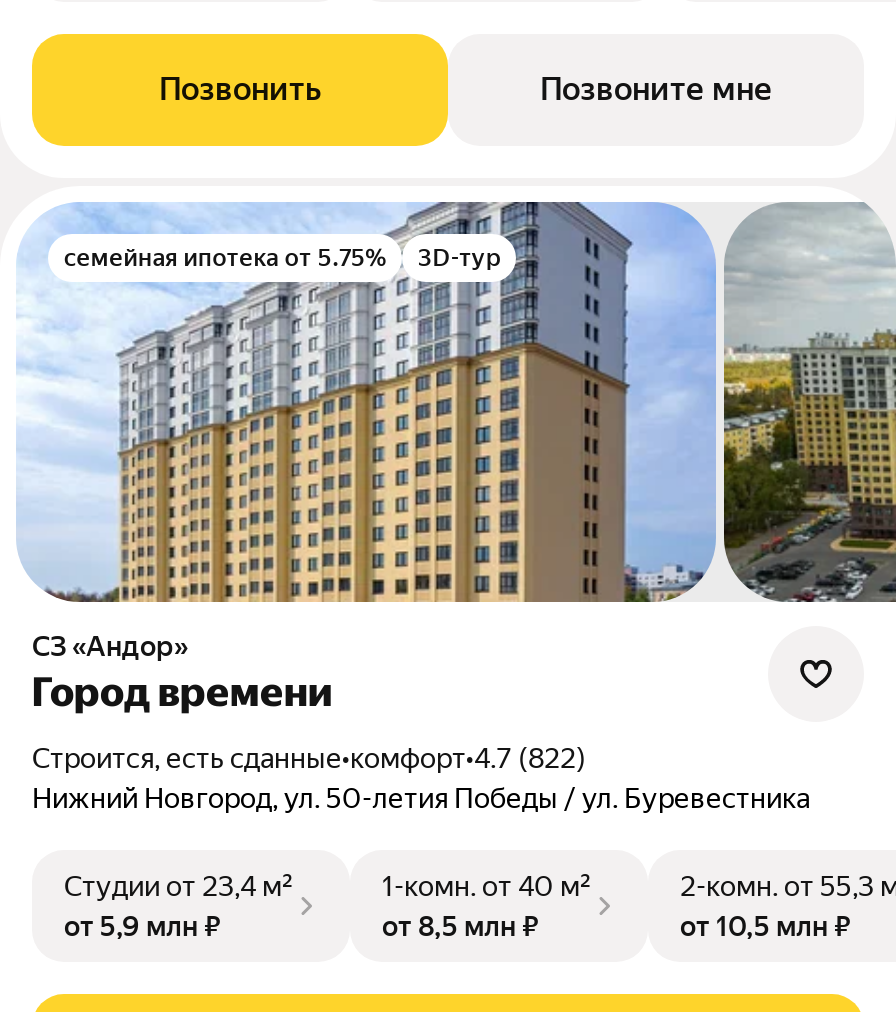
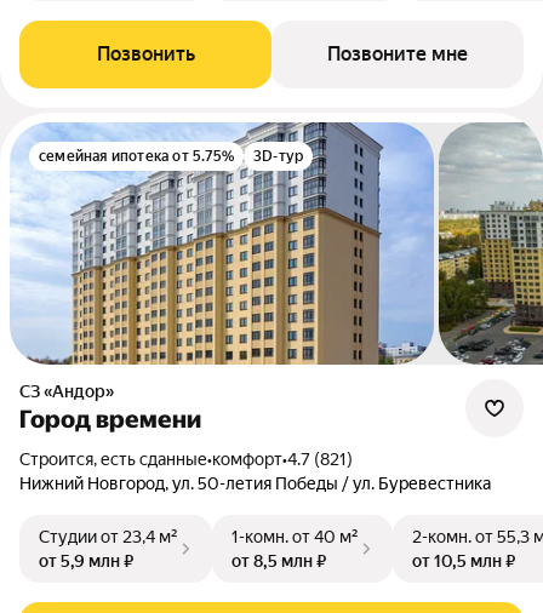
- Строится, есть сданные•комфорт•4.7 (822)
+ Строится, есть сданные•комфорт•4.7 (821)
